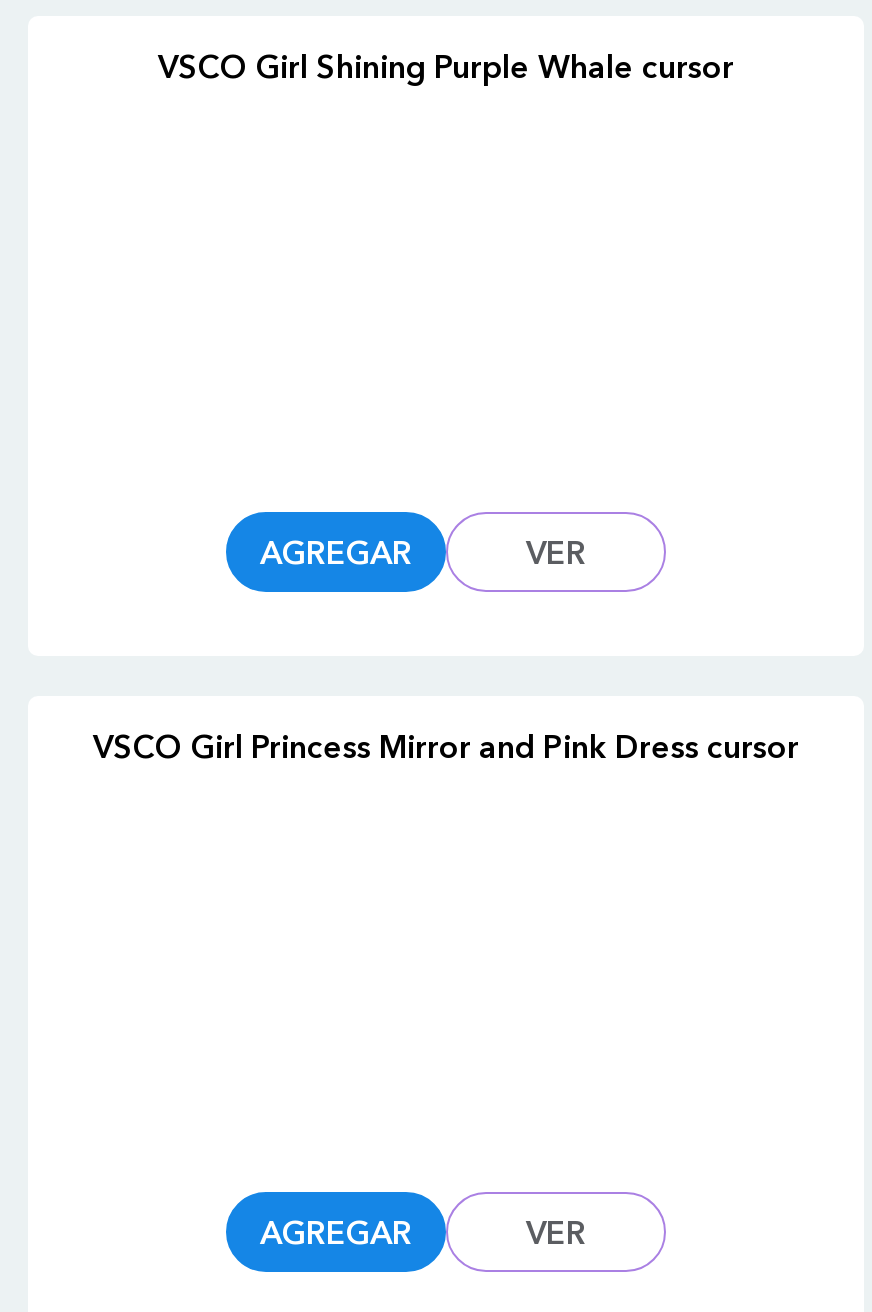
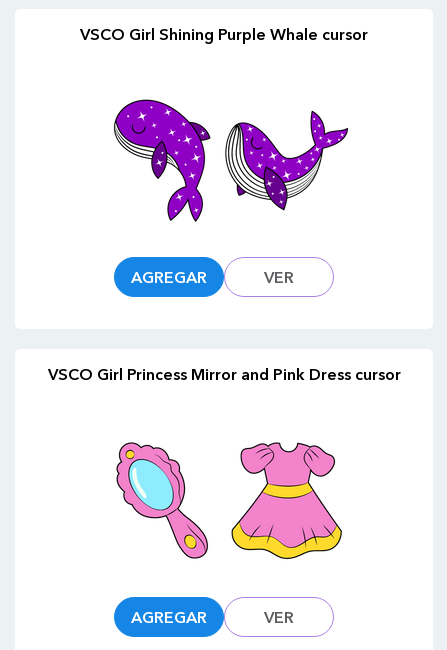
+ [image]

+ [image]

+ [image]

+ [image]
